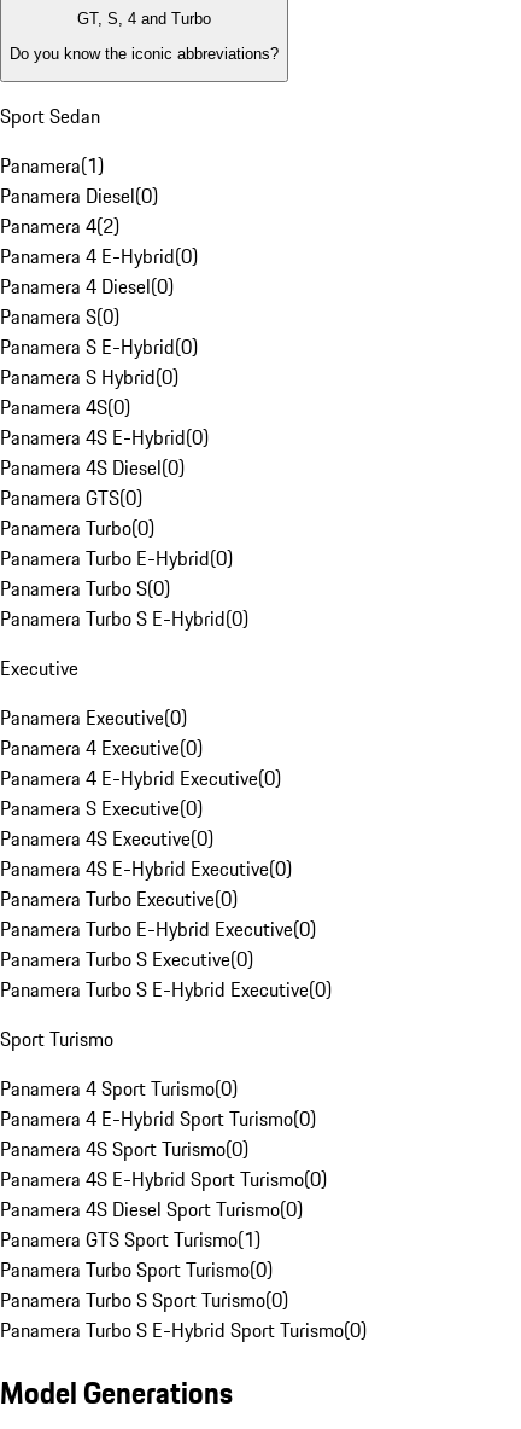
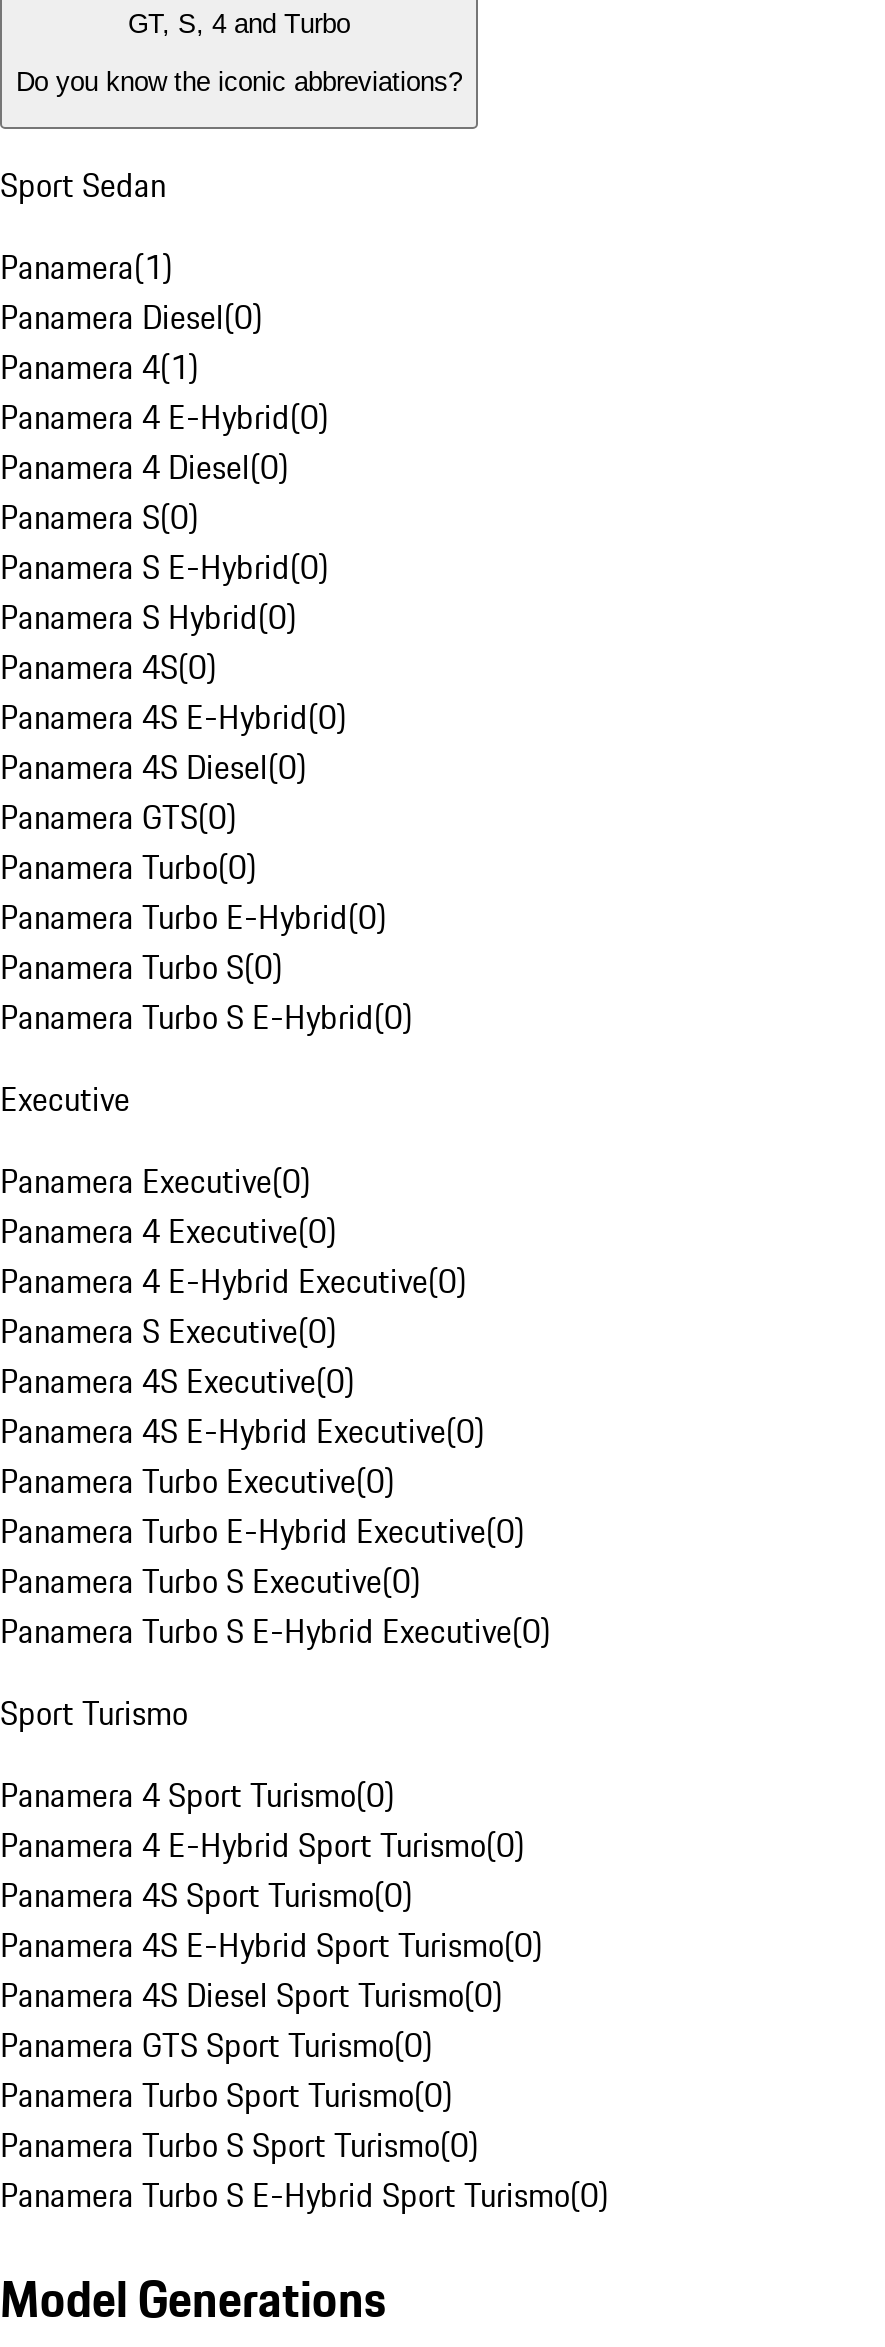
- Panamera 4(2)
+ Panamera 4(1)

- Panamera GTS Sport Turismo(1)
+ Panamera GTS Sport Turismo(0)
